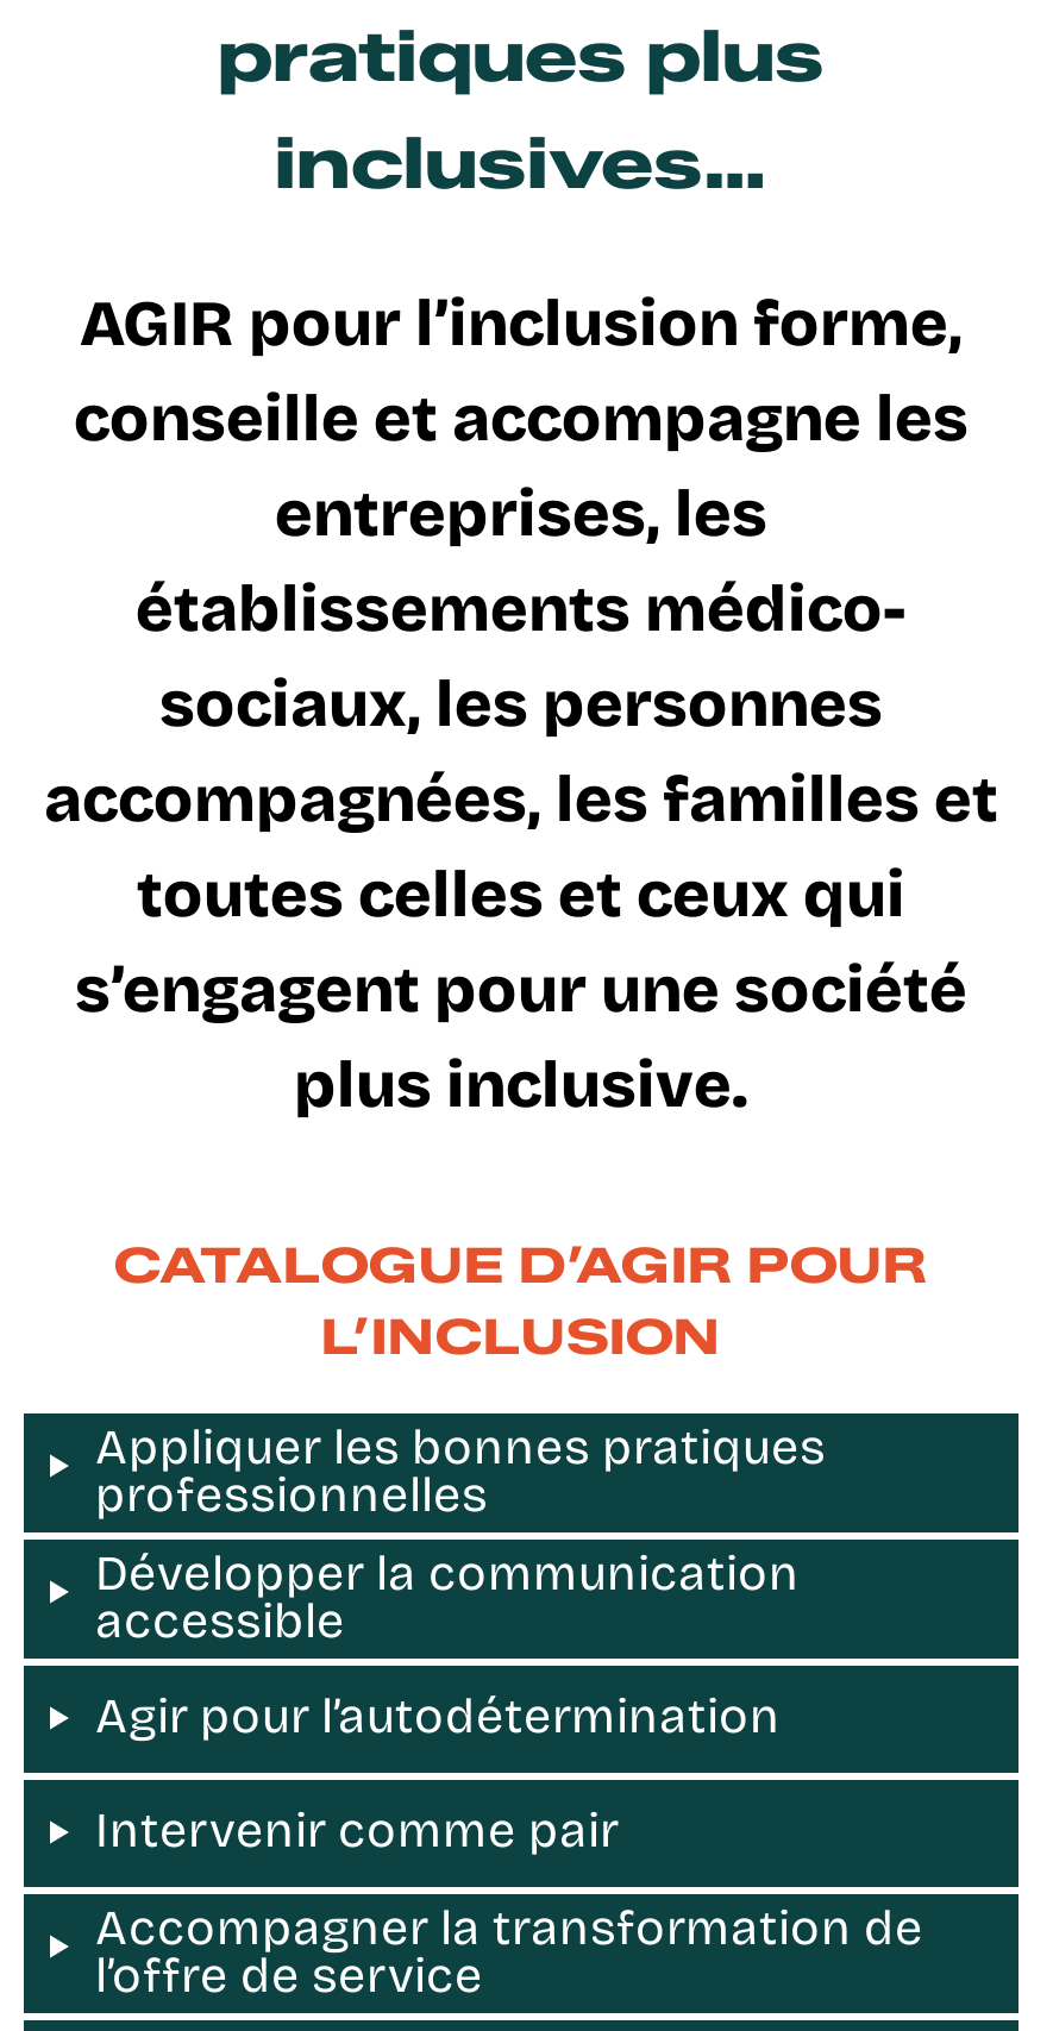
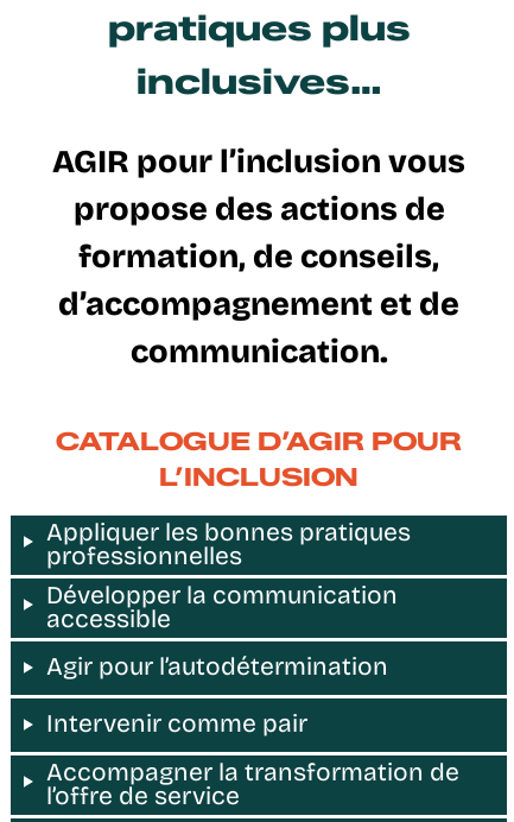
- AGIR pour l’inclusion forme,
- conseille et accompagne les
- entreprises, les
- établissements médico-
- sociaux, les personnes
- accompagnées, les familles et
- toutes celles et ceux qui
- s’engagent pour une société
- plus inclusive.
+ AGIR pour l’inclusion vous
+ propose des actions de
+ formation, de conseils,
+ d’accompagnement et de
+ communication.
